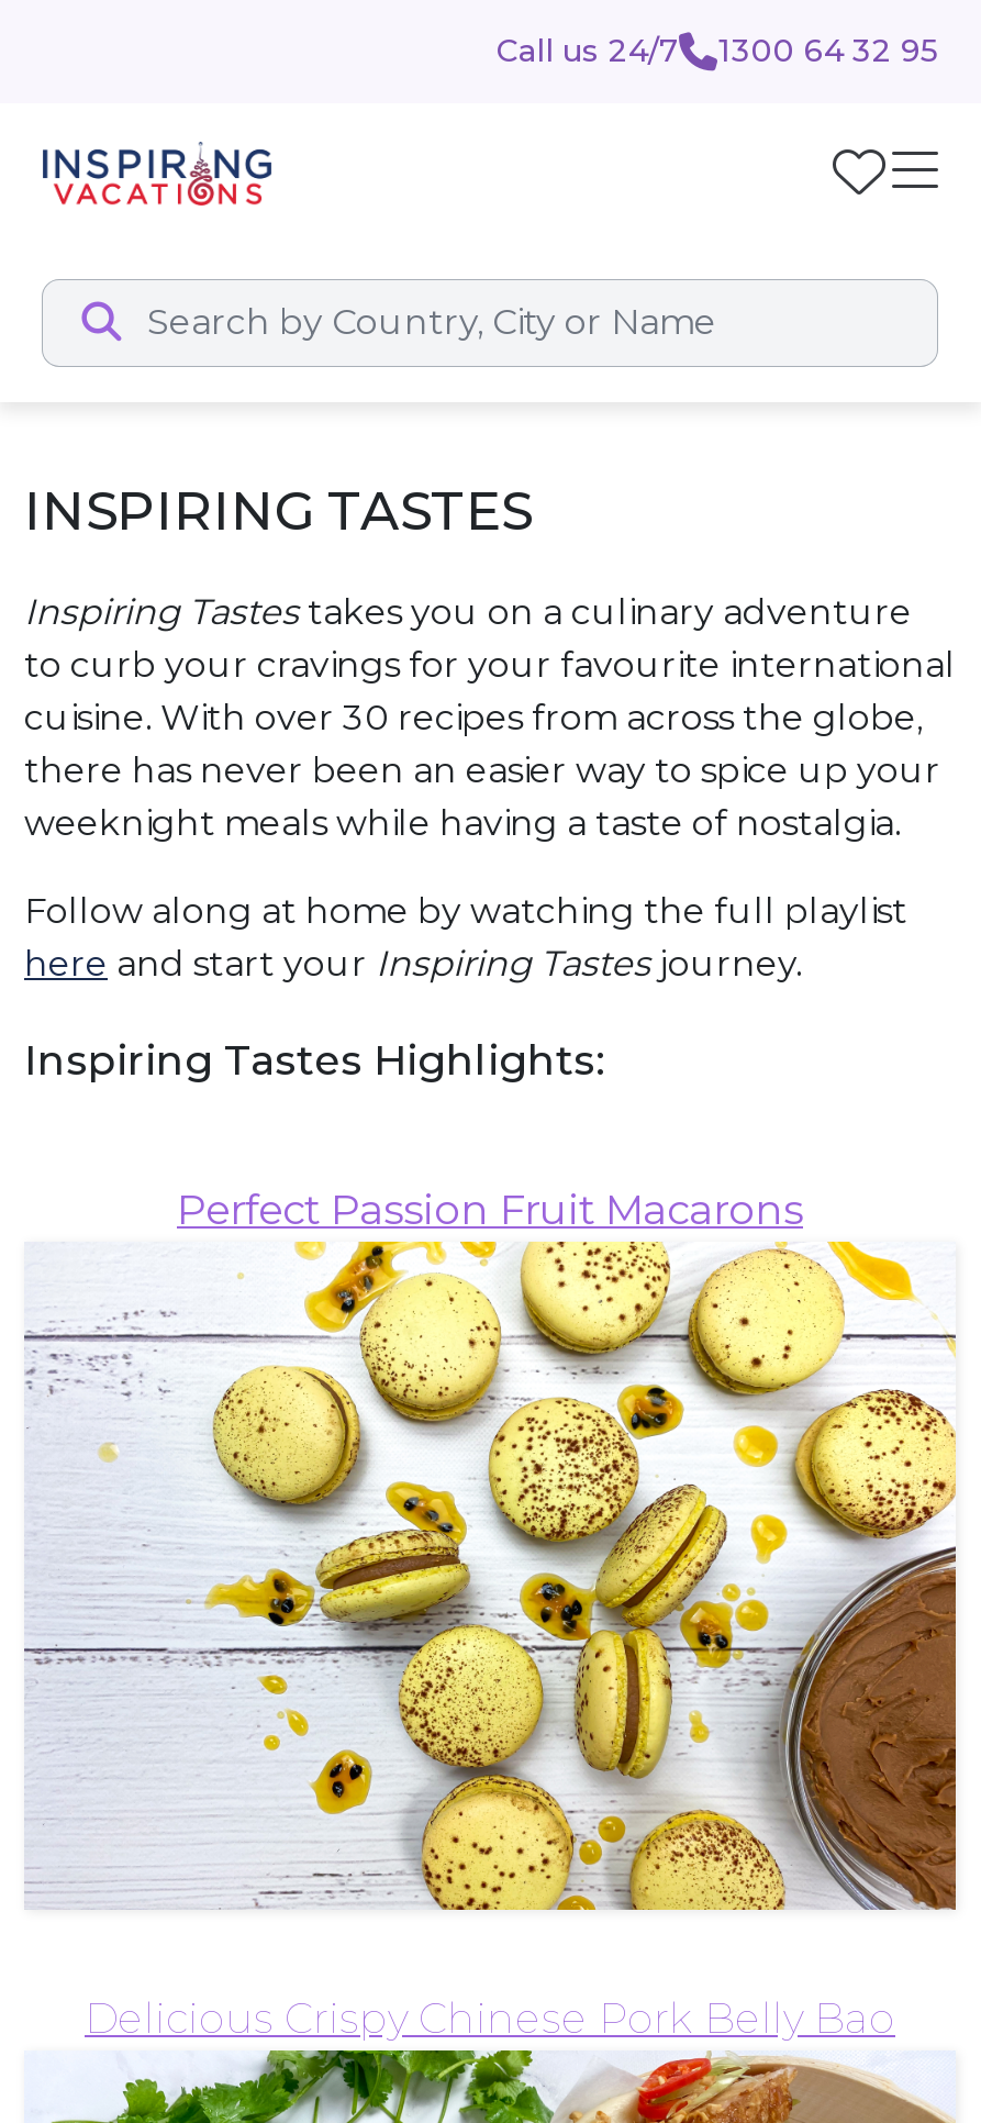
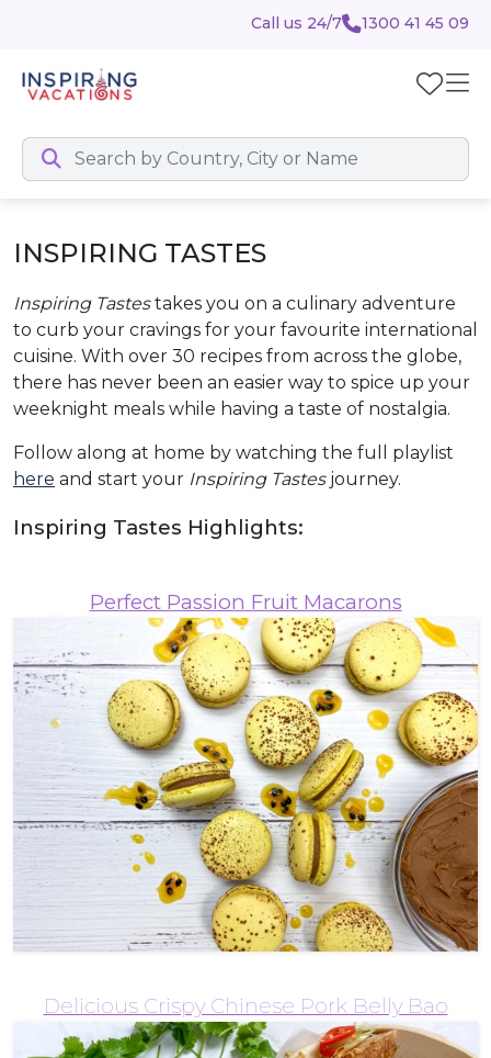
- Call us 24/7 1300 64 32 95
+ Call us 24/7 1300 41 45 09
